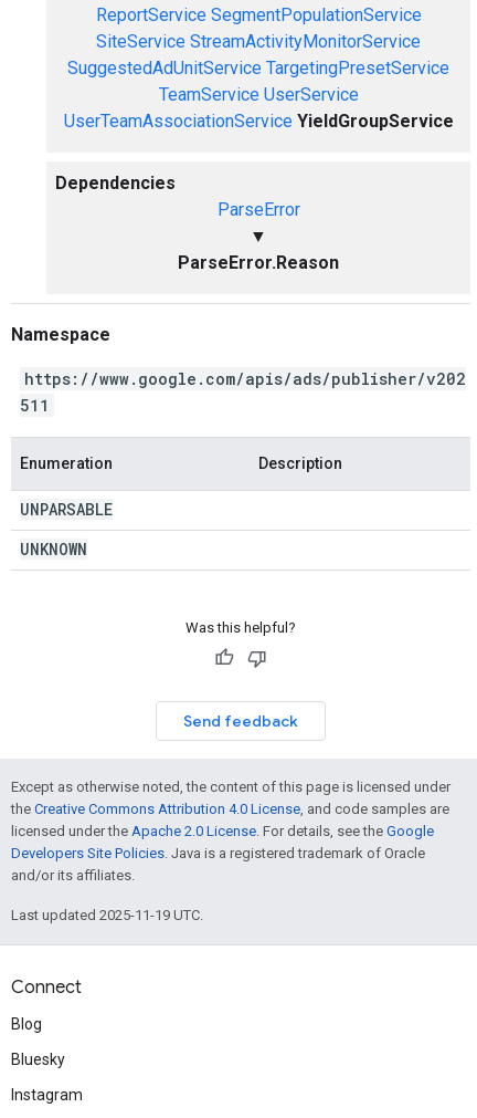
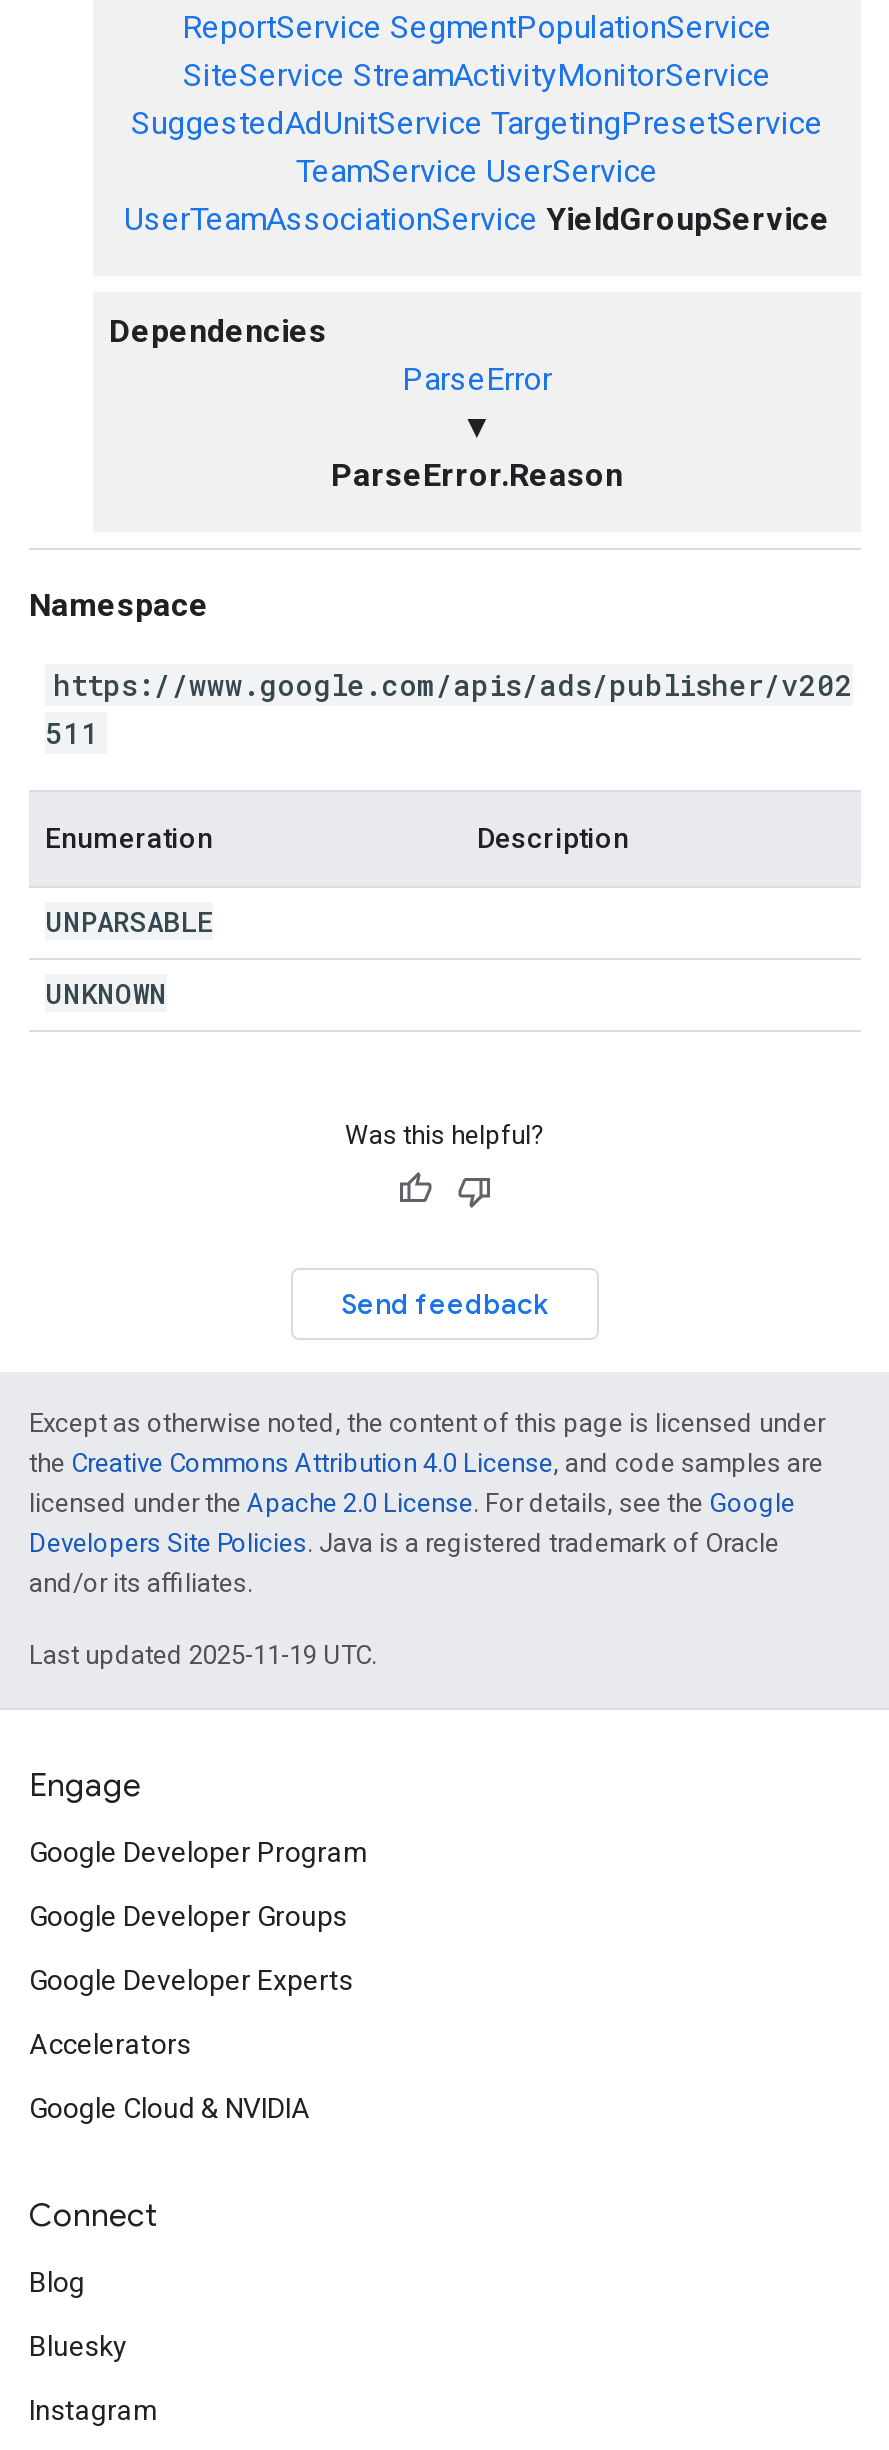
+ Engage
+ Google Developer Program
+ Google Developer Groups
+ Google Developer Experts
+ Accelerators
+ Google Cloud & NVIDIA
